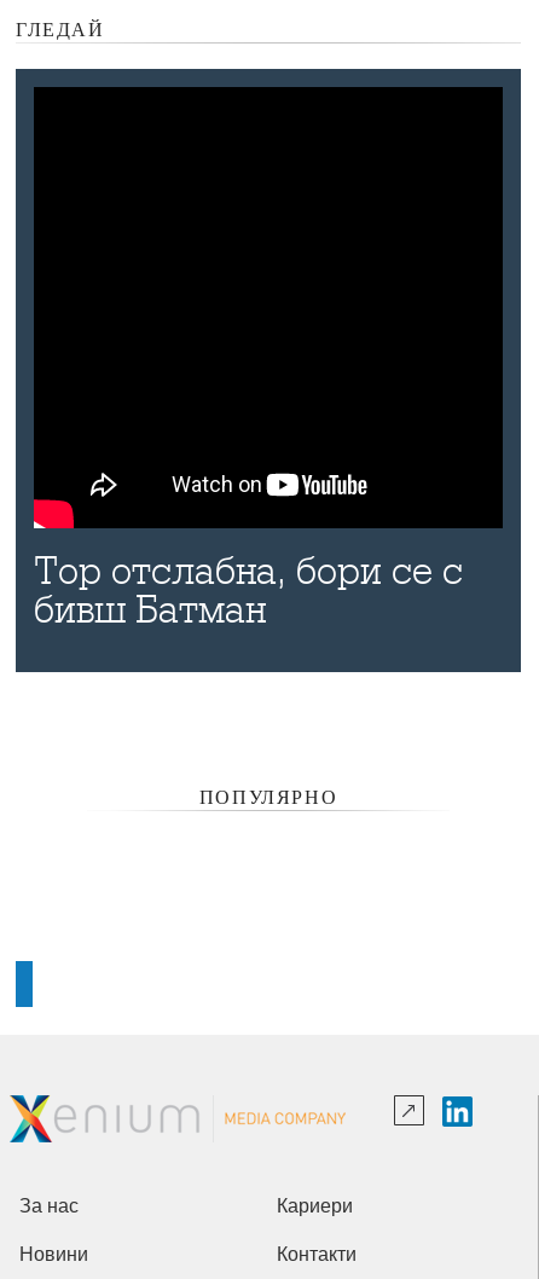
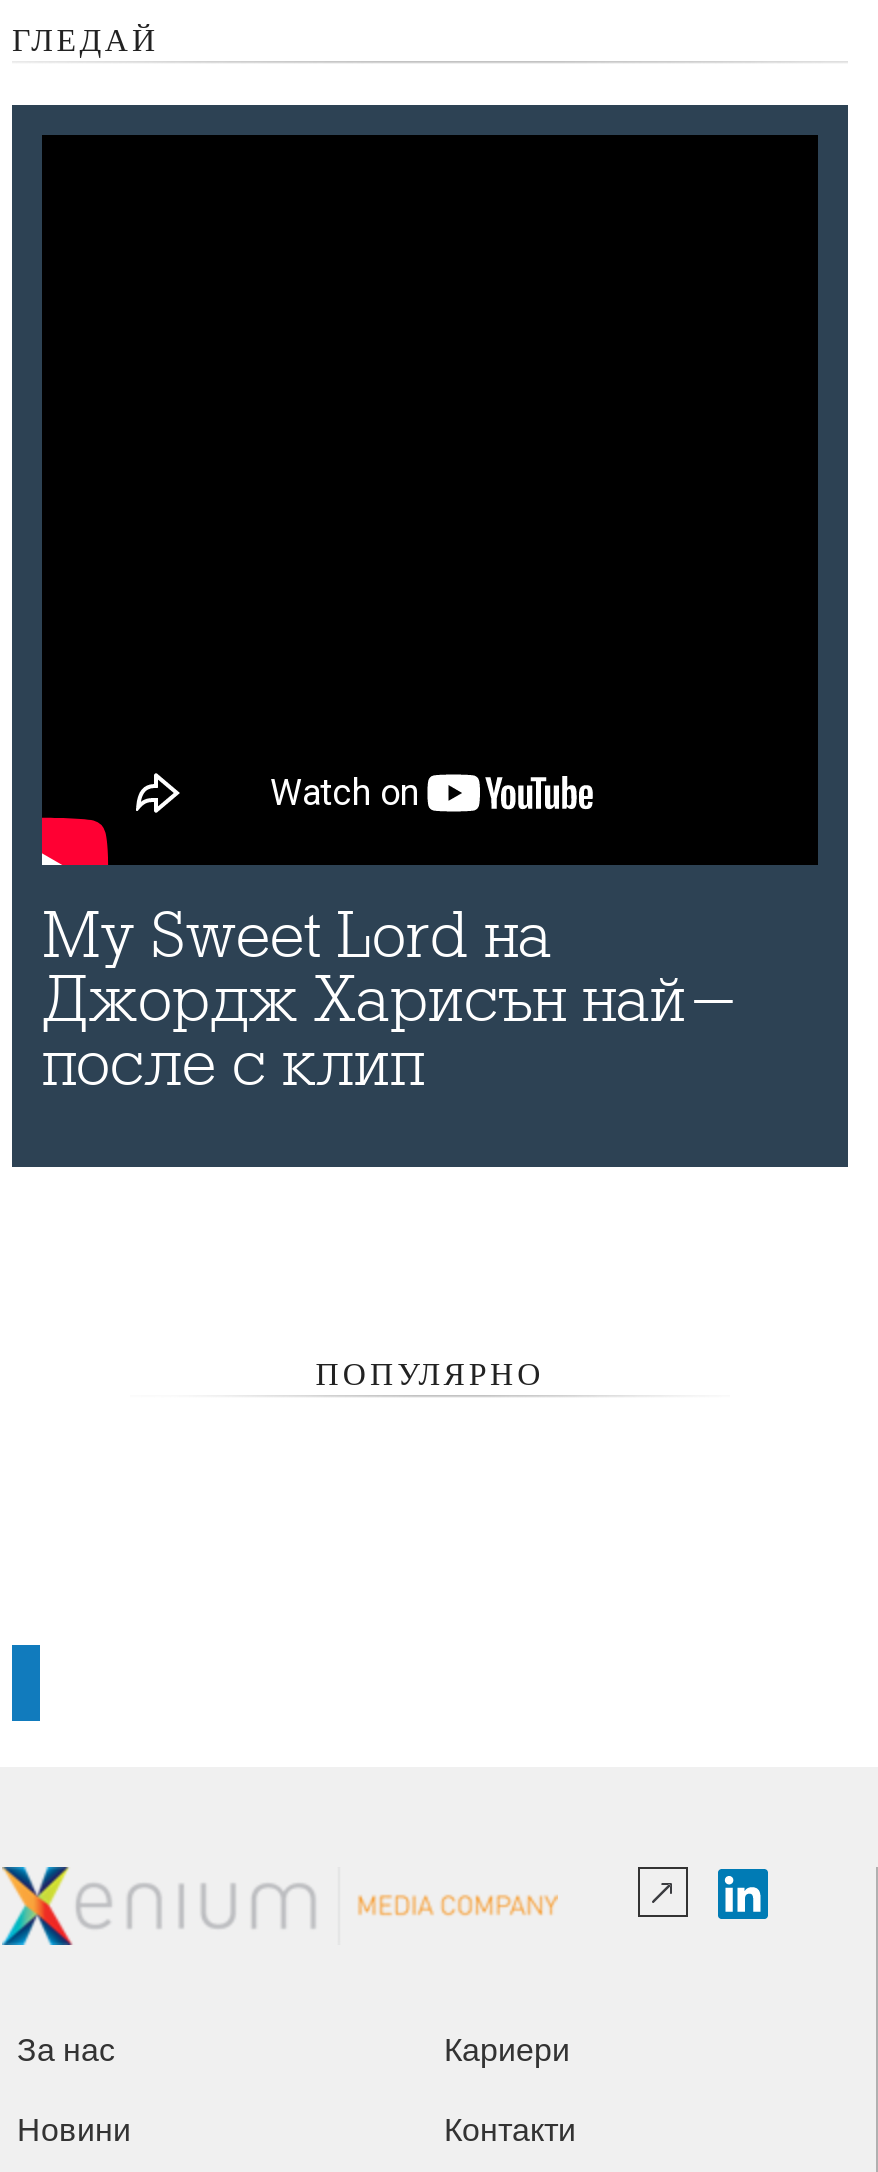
- Тор отслабна, бори се с
- бивш Батман
+ My Sweet Lord на
+ Джордж Харисън най-
+ после с клип
